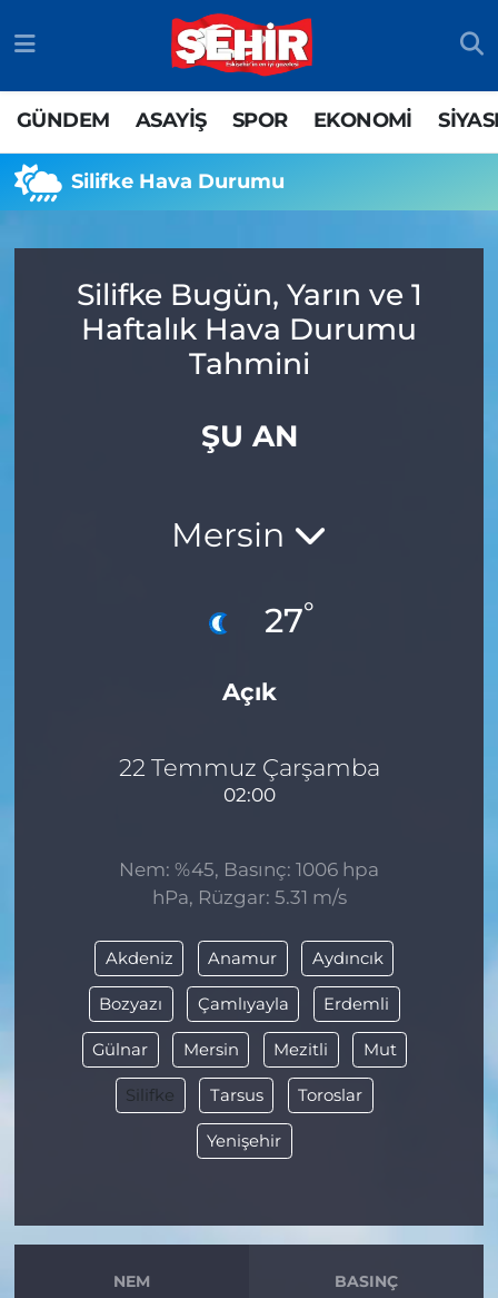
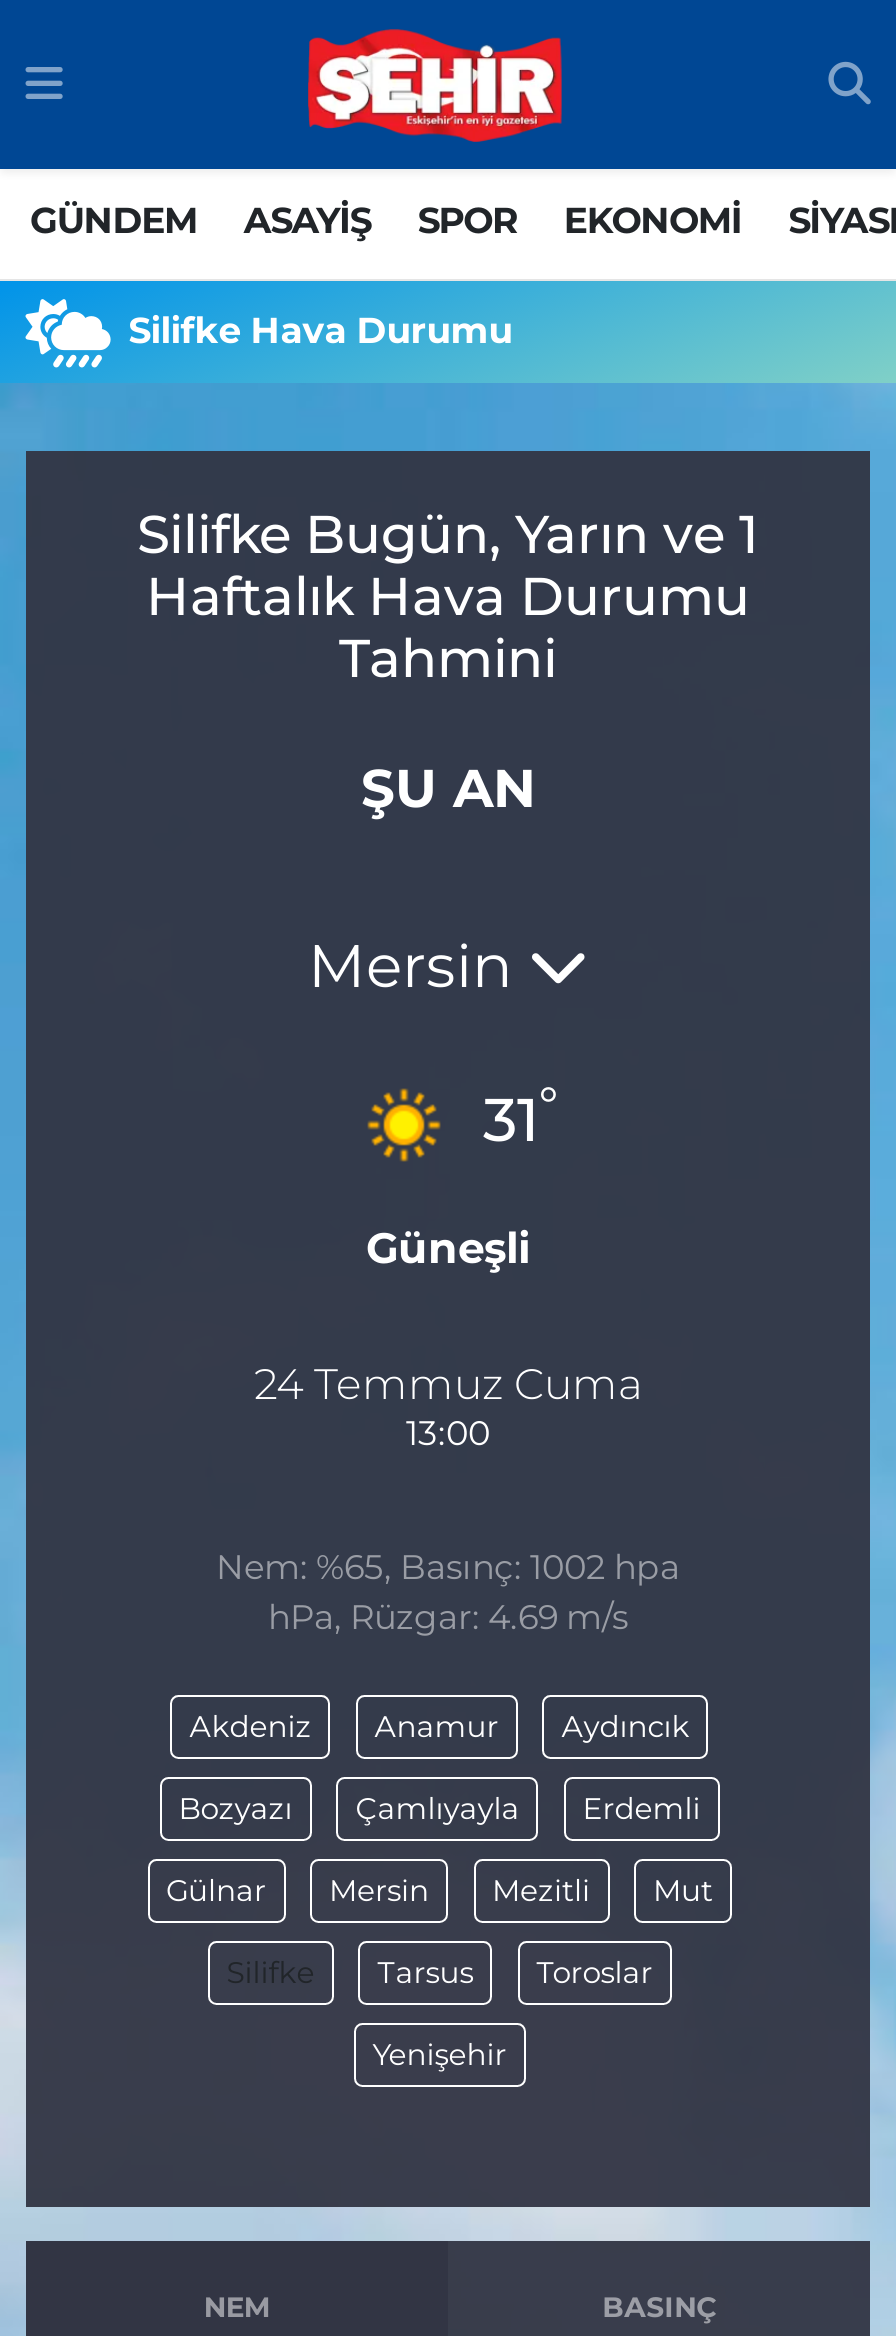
- [image]
- 27°
+ [image]
+ 31°

- Açık
+ Güneşli

- 22 Temmuz Çarşamba
- 02:00
+ 24 Temmuz Cuma
+ 13:00

- Nem: %45, Basınç: 1006 hpa
- hPa, Rüzgar: 5.31 m/s
+ Nem: %65, Basınç: 1002 hpa
+ hPa, Rüzgar: 4.69 m/s
